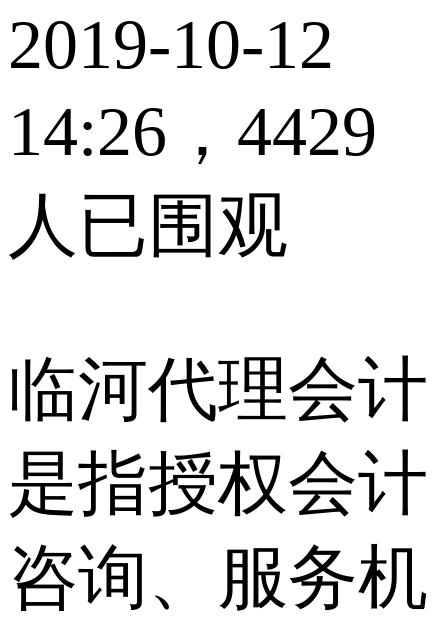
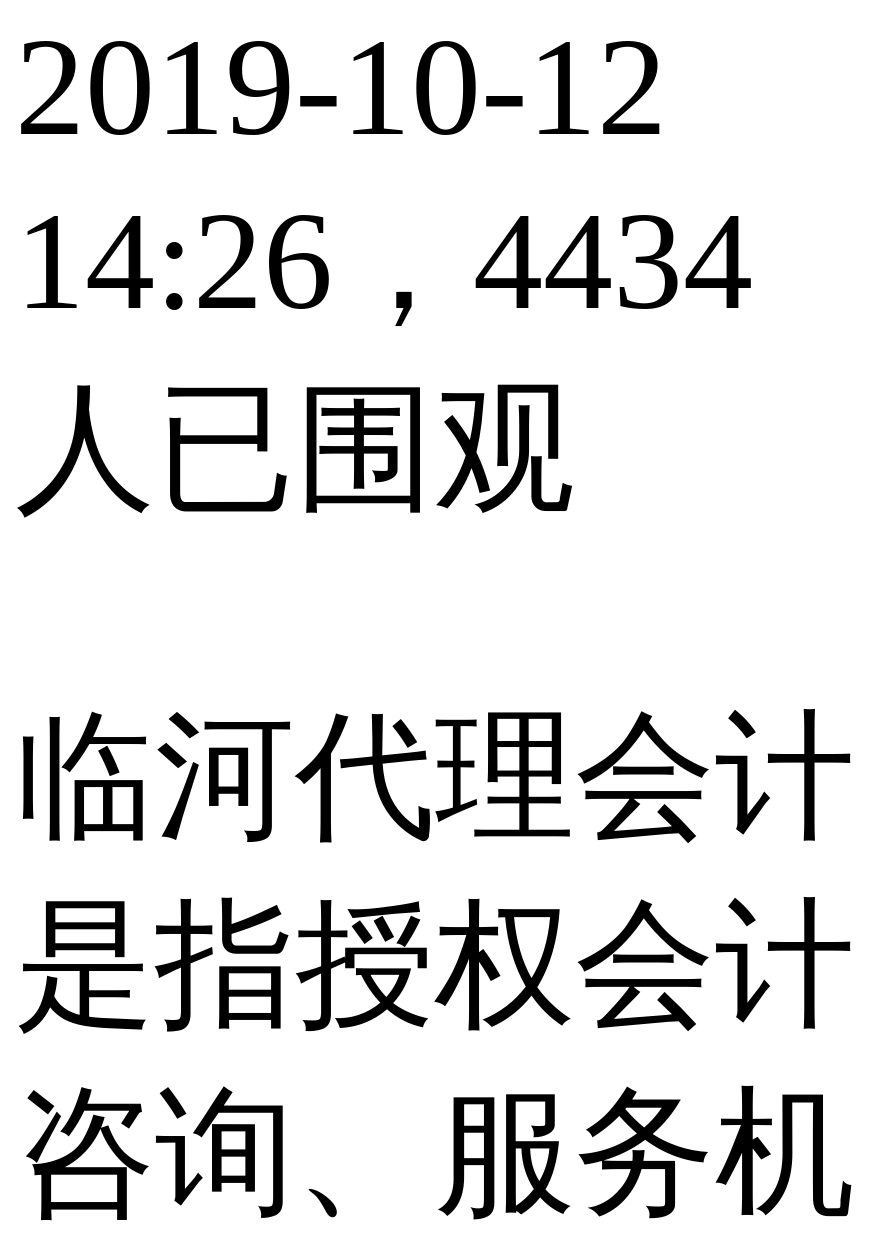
- 14:26，4429
+ 14:26，4434
